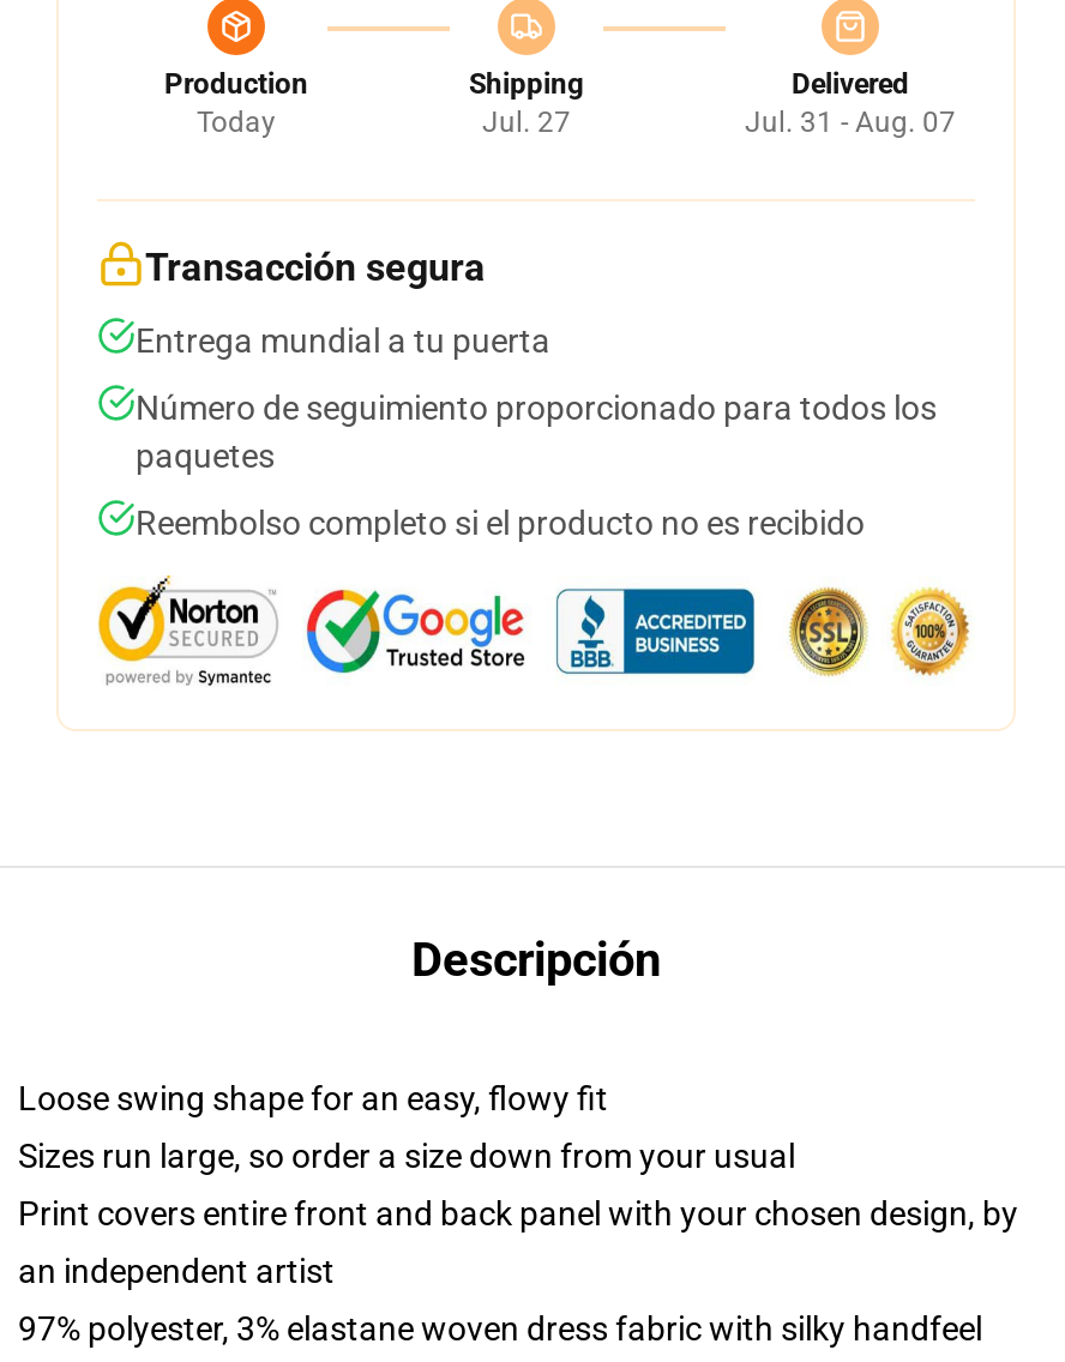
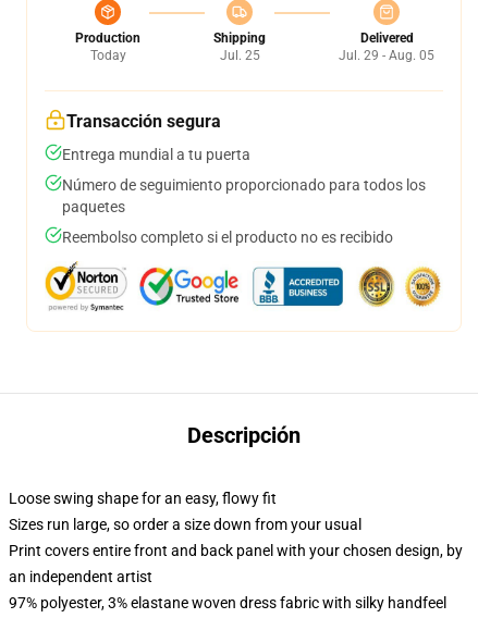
- Jul. 27
+ Jul. 25

- Jul. 31 - Aug. 07
+ Jul. 29 - Aug. 05
